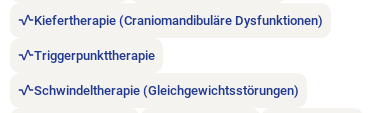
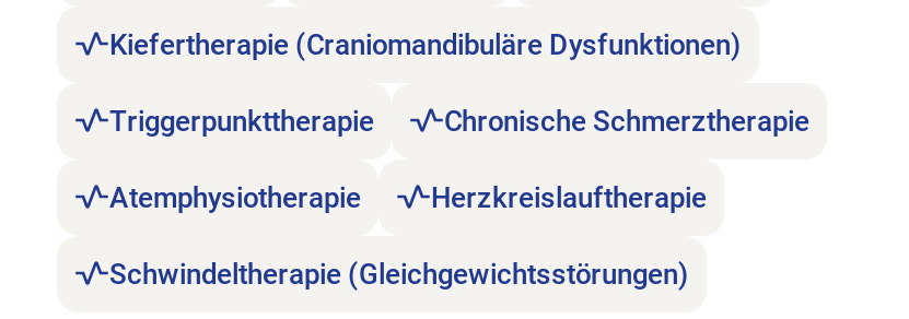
+ Chronische Schmerztherapie
+ Atemphysiotherapie
+ Herzkreislauftherapie
